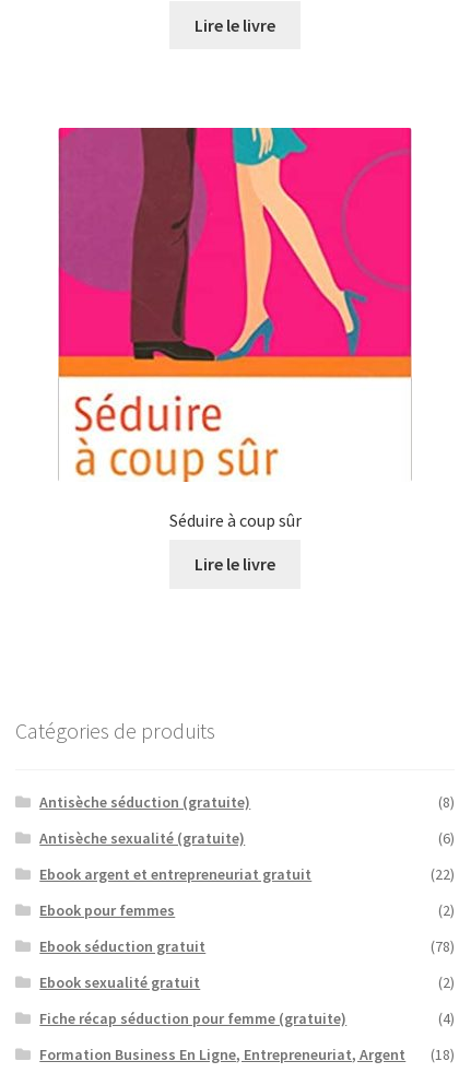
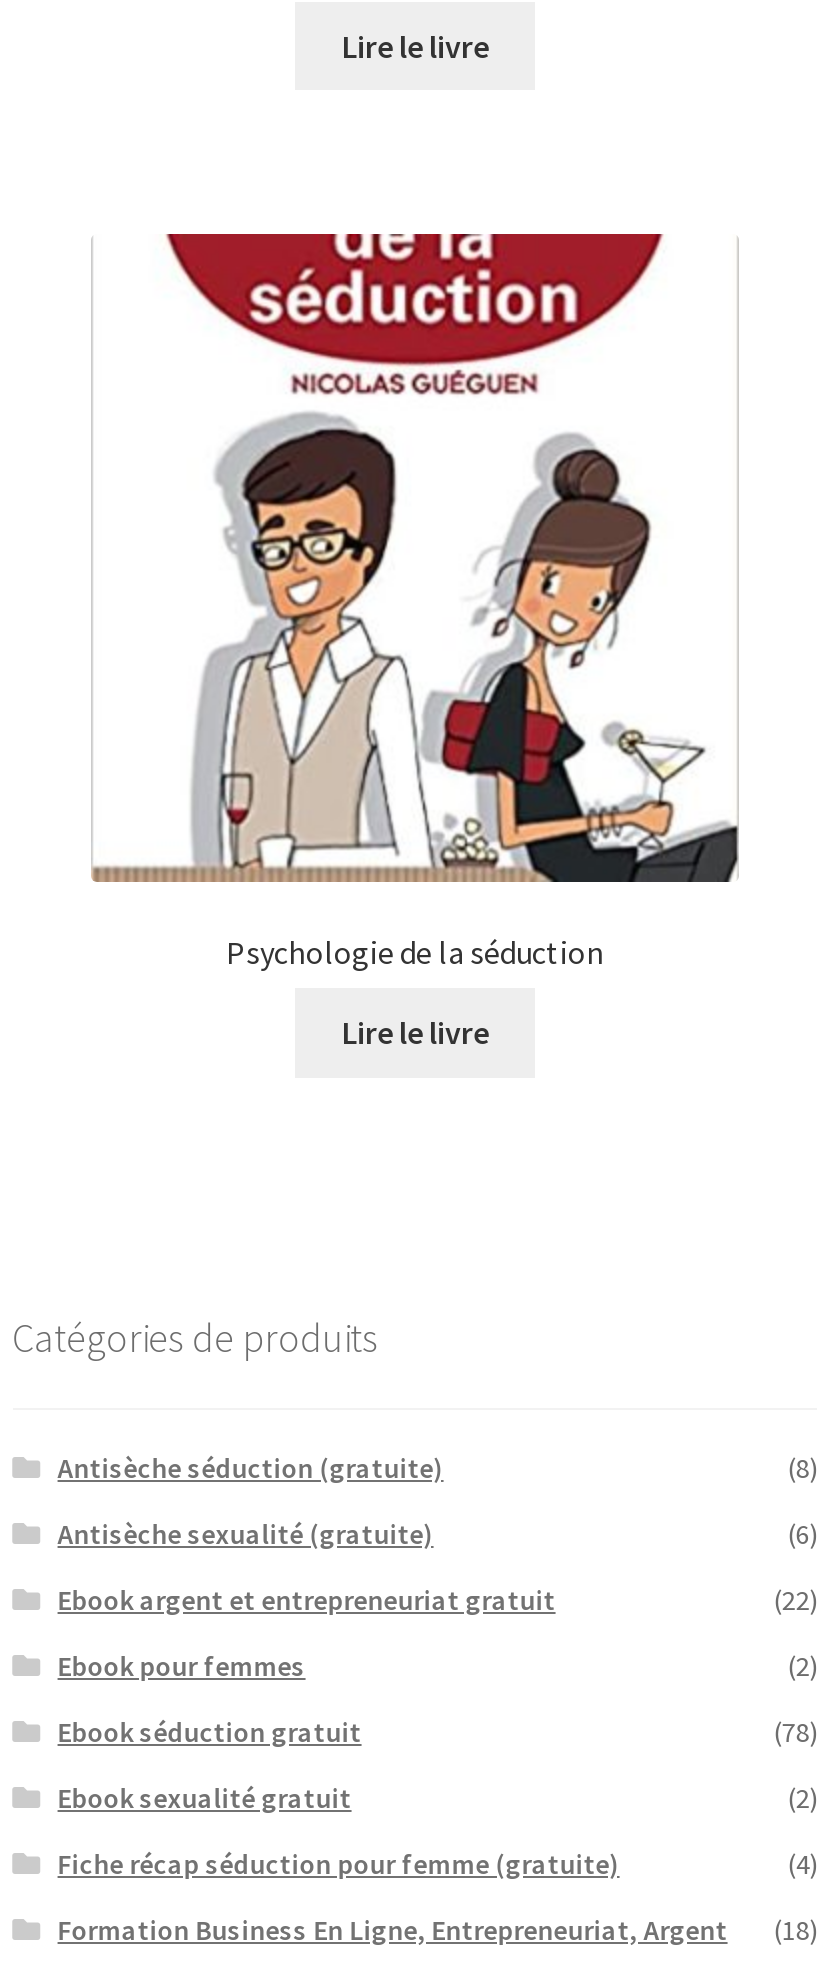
- [image]
- Séduire à coup sûr
+ [image]
+ Psychologie de la séduction
